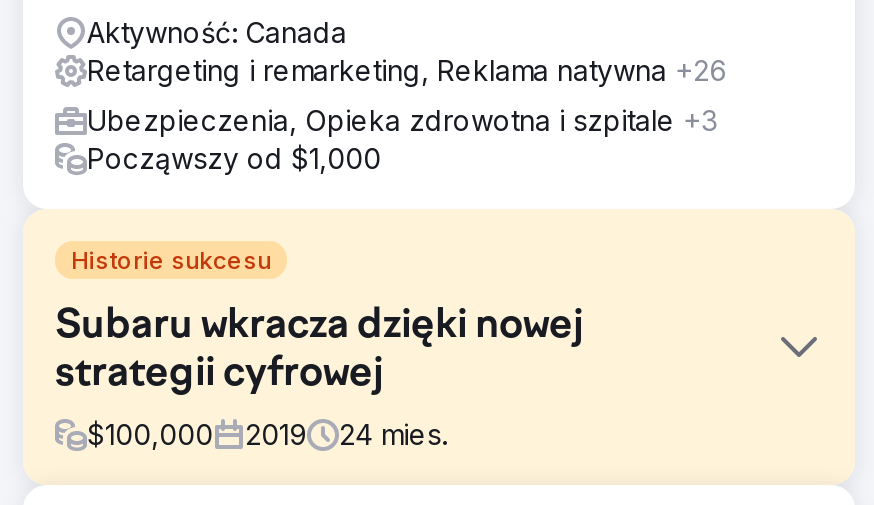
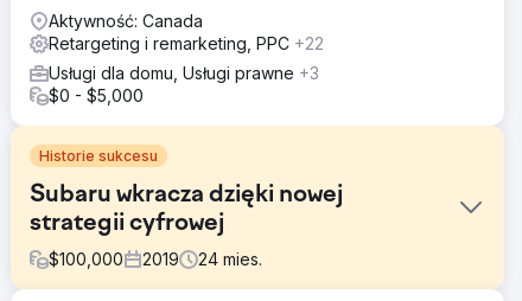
- Retargeting i remarketing, Reklama natywna +26
+ Retargeting i remarketing, PPC +22

- Ubezpieczenia, Opieka zdrowotna i szpitale +3
- Począwszy od $1,000
+ Usługi dla domu, Usługi prawne +3
+ $0 - $5,000
